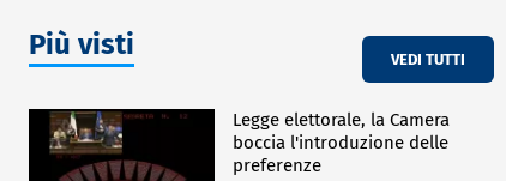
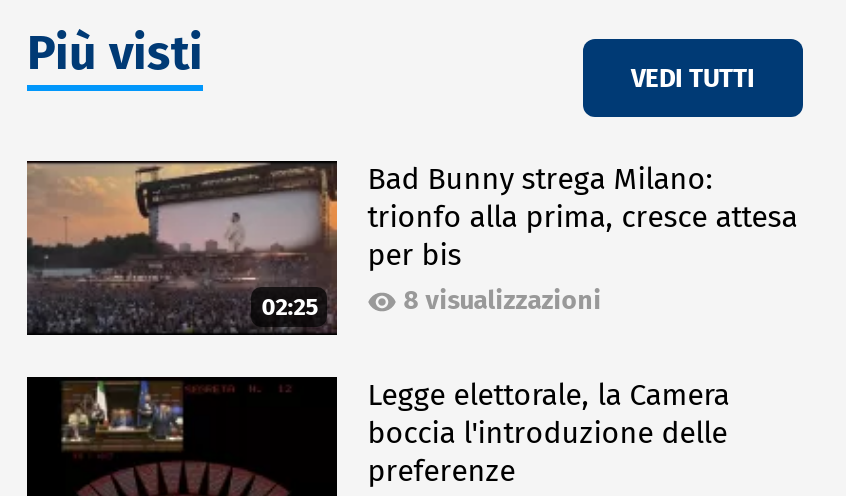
+ [image]
+ 02:25

+ Bad Bunny strega Milano:
+ trionfo alla prima, cresce attesa
+ per bis
+ 8 visualizzazioni
